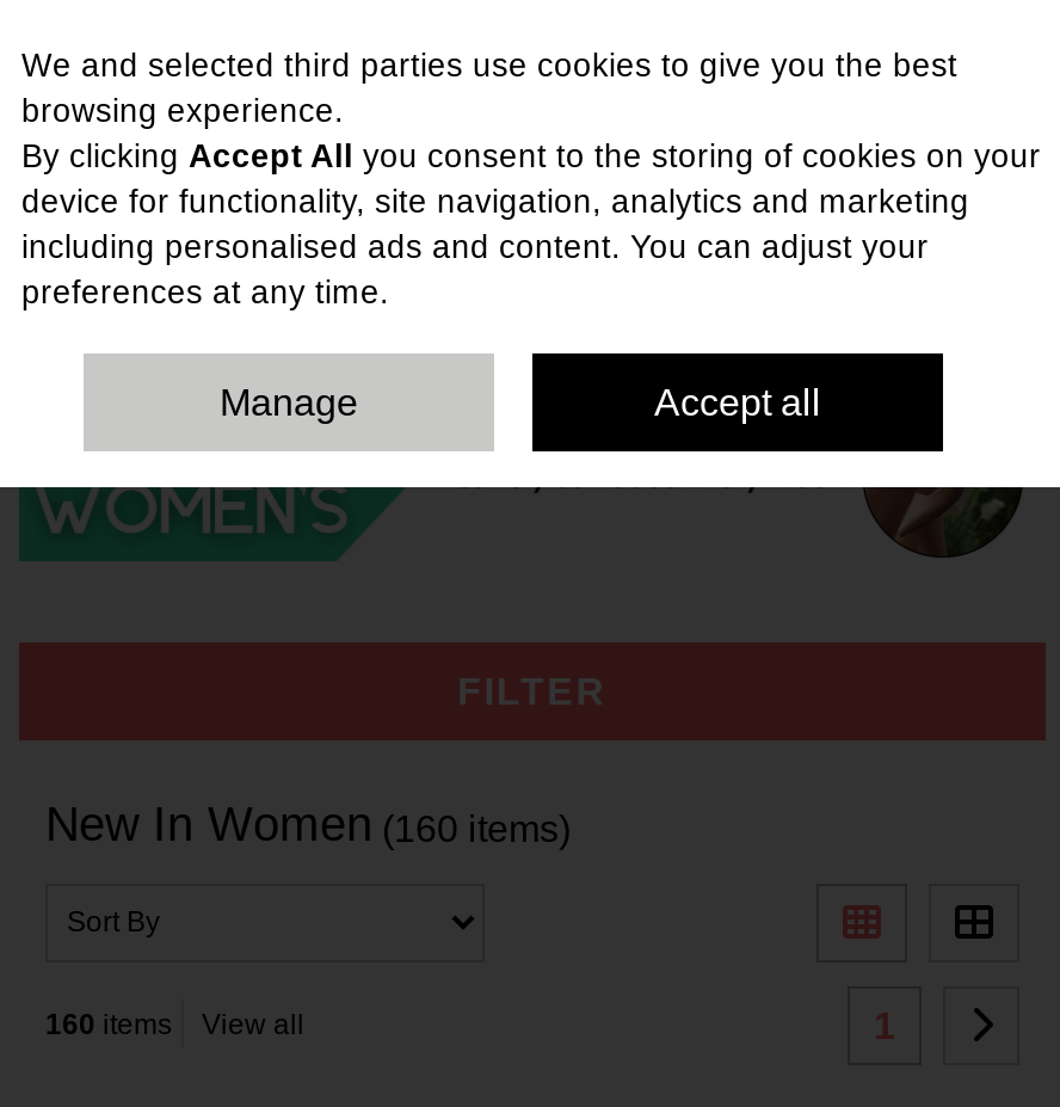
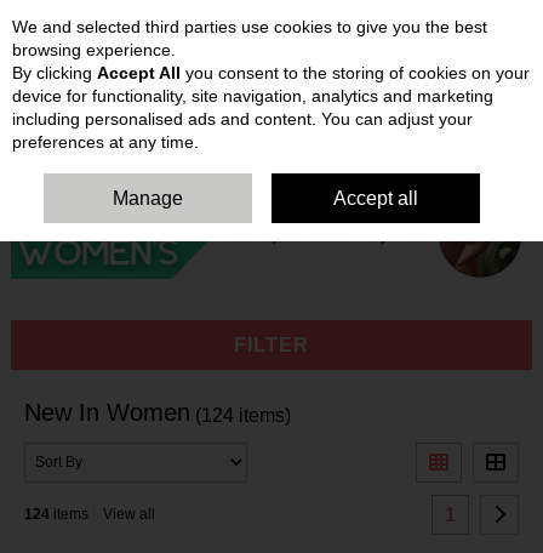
- New In Women (160 items)
+ New In Women (124 items)

- 160 items View all
+ 124 items View all
